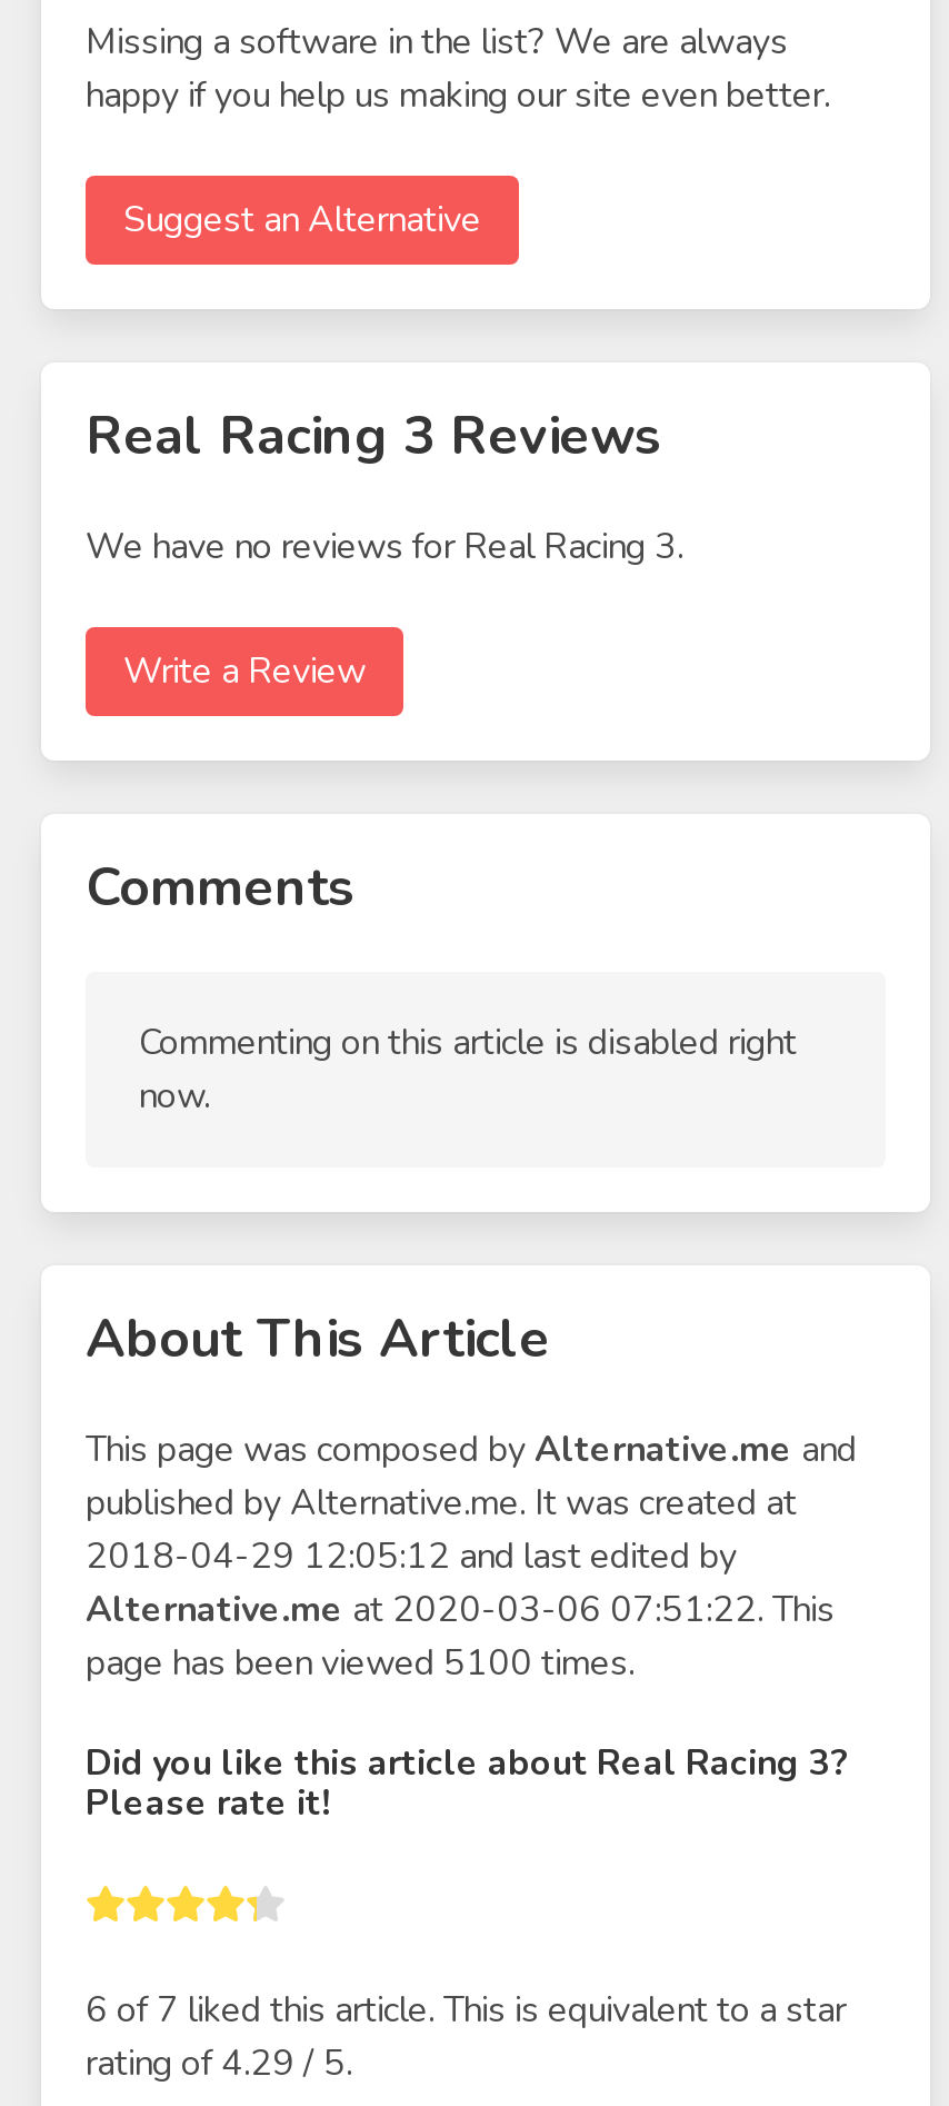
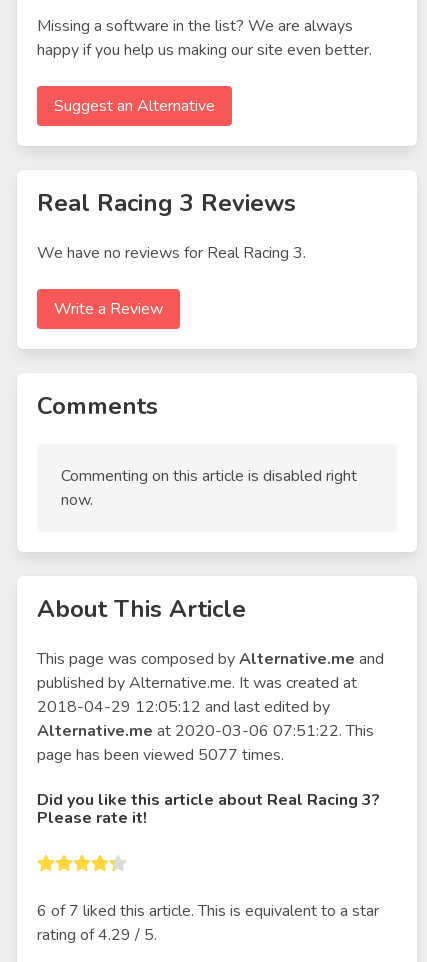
- page has been viewed 5100 times.
+ page has been viewed 5077 times.
